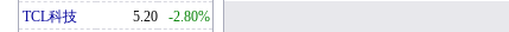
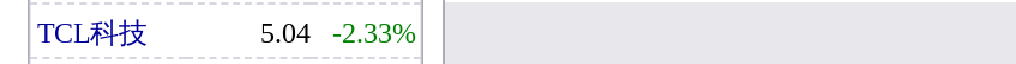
- 5.20
+ 5.04

- -2.80%
+ -2.33%
